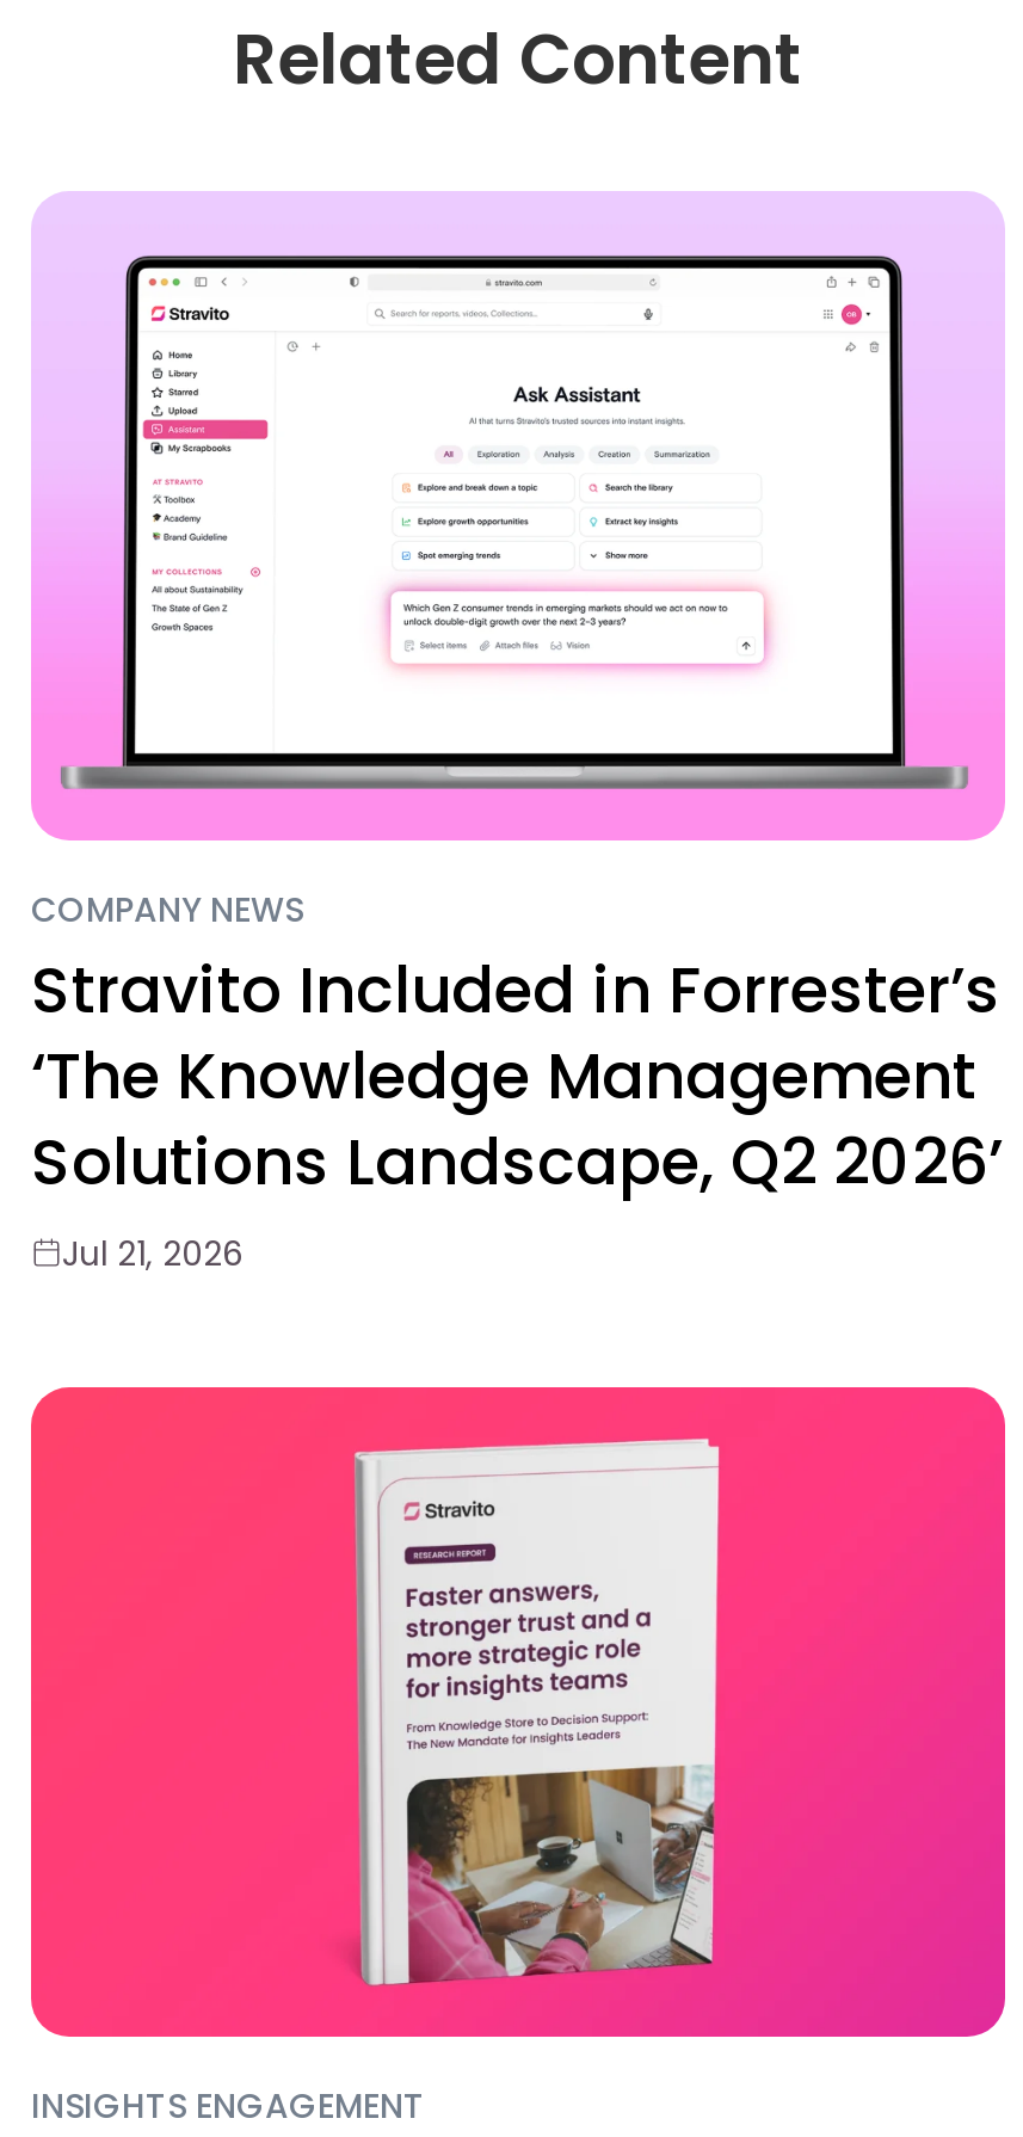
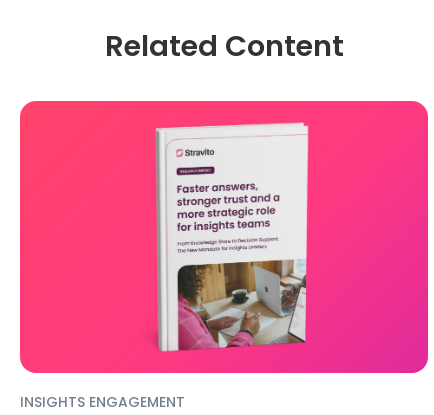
- [image]
- COMPANY NEWS
- Stravito Included in Forrester’s
- ‘The Knowledge Management
- Solutions Landscape, Q2 2026’
- Jul 21, 2026
